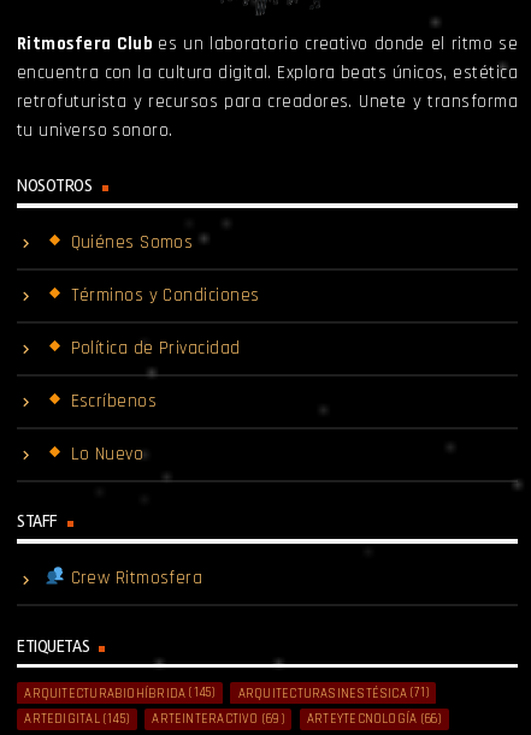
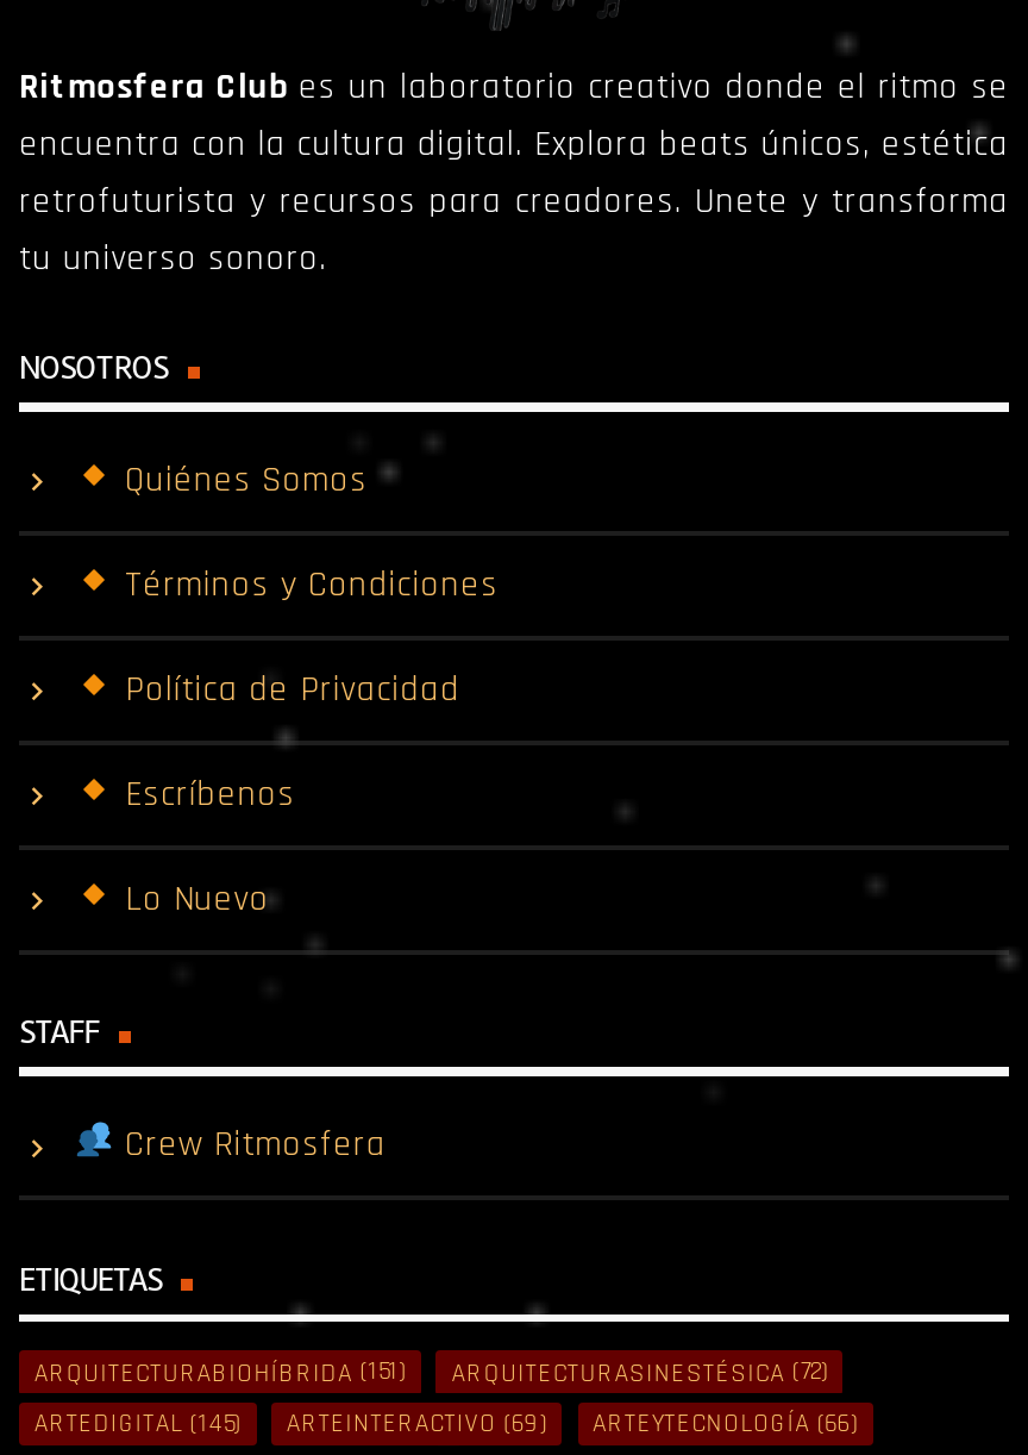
- ARQUITECTURABIOHÍBRIDA (145)
+ ARQUITECTURABIOHÍBRIDA (151)

- ARQUITECTURASINESTÉSICA (71)
+ ARQUITECTURASINESTÉSICA (72)
